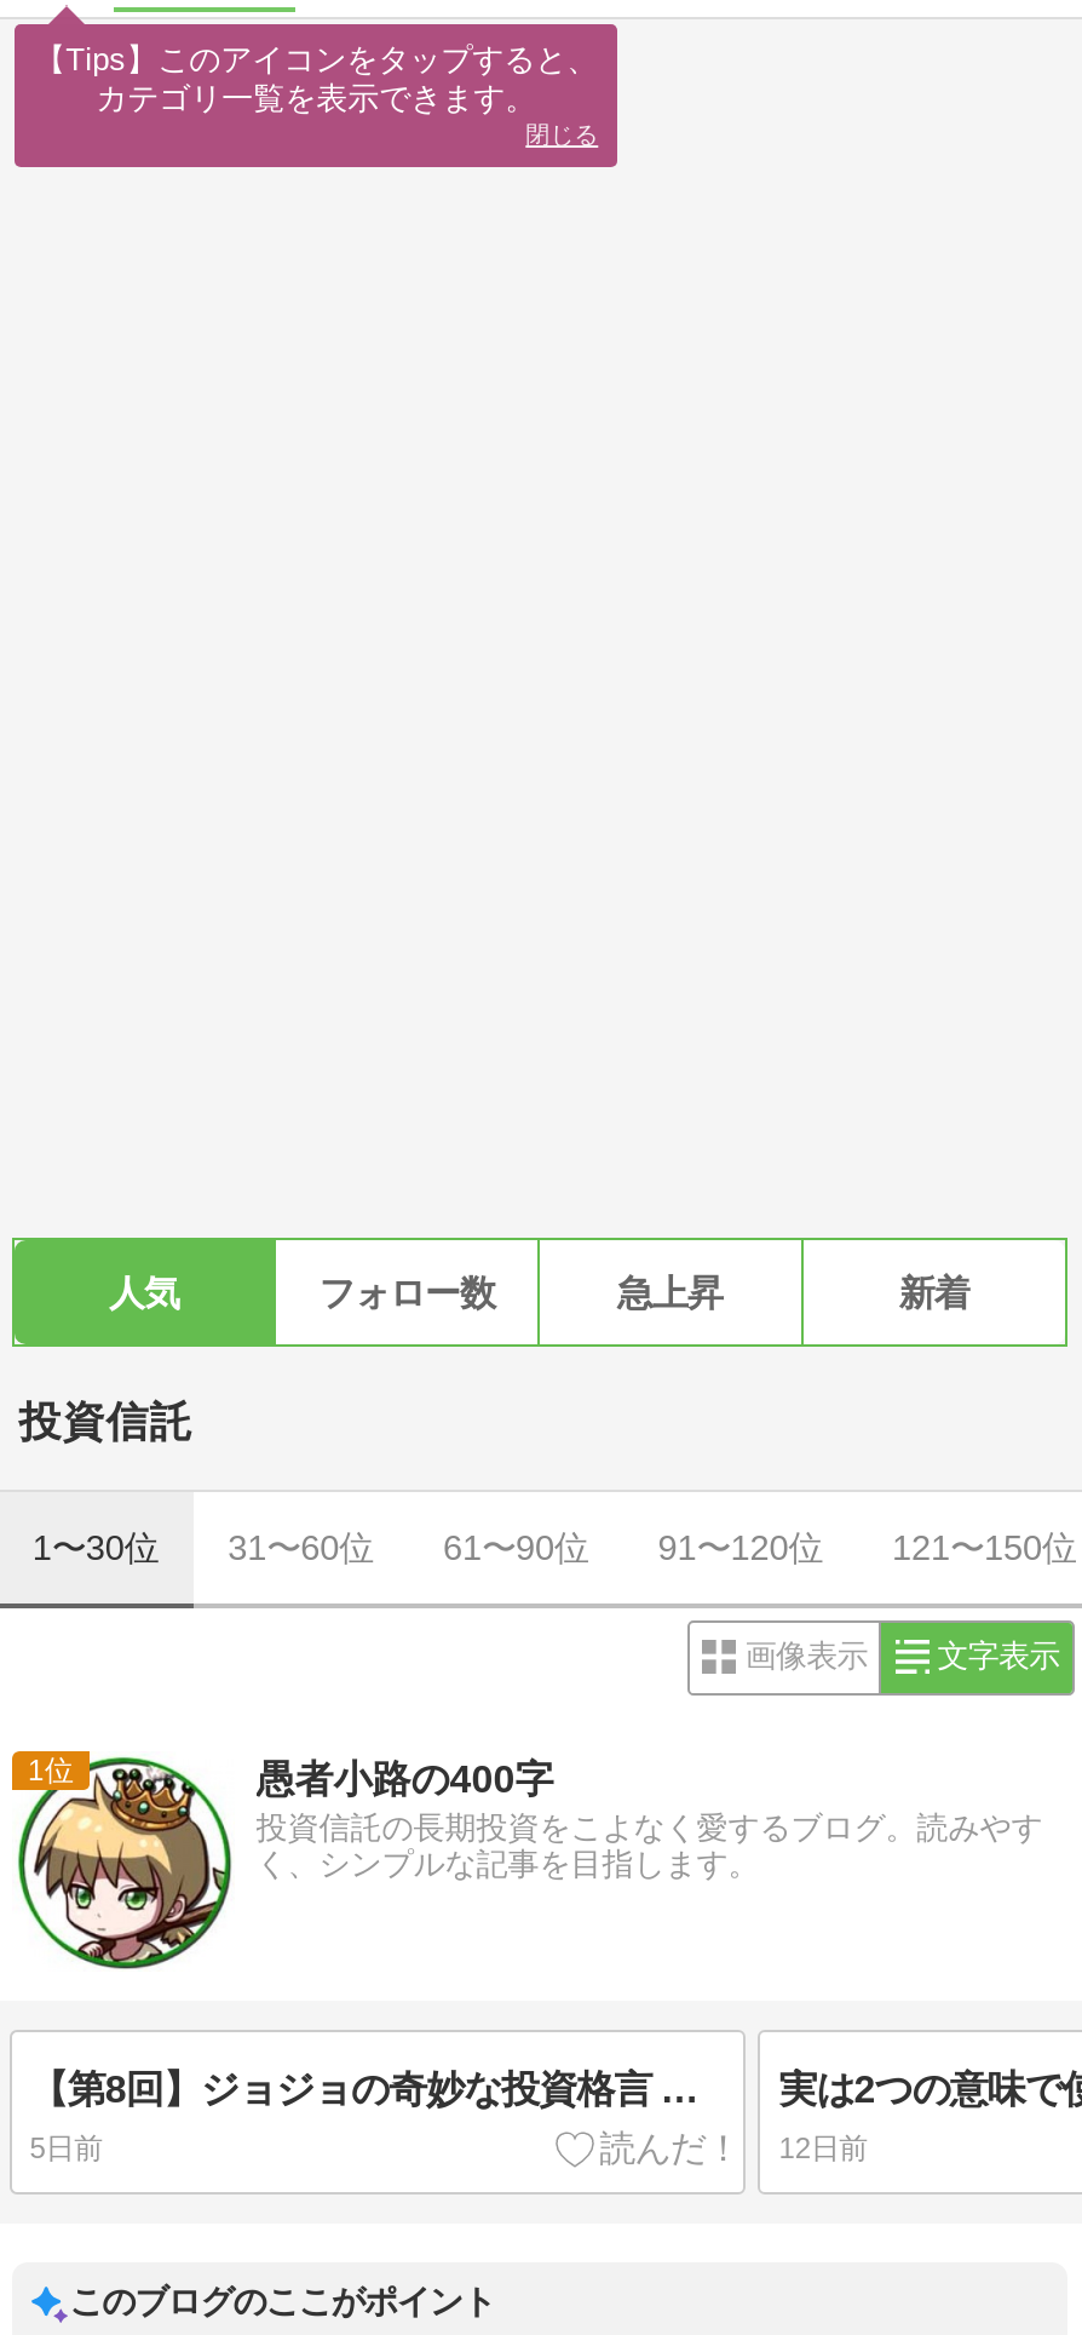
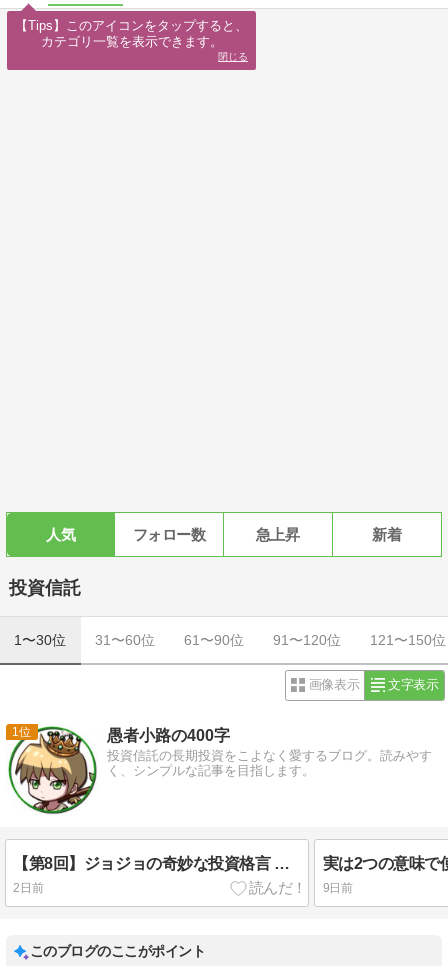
- 5日前
+ 2日前

- 12日前
+ 9日前
